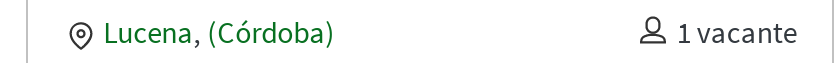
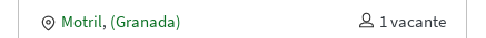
- Lucena, (Córdoba)
+ Motril, (Granada)
